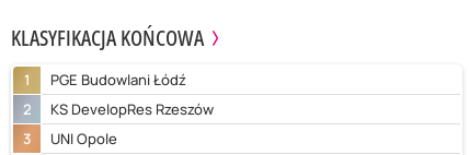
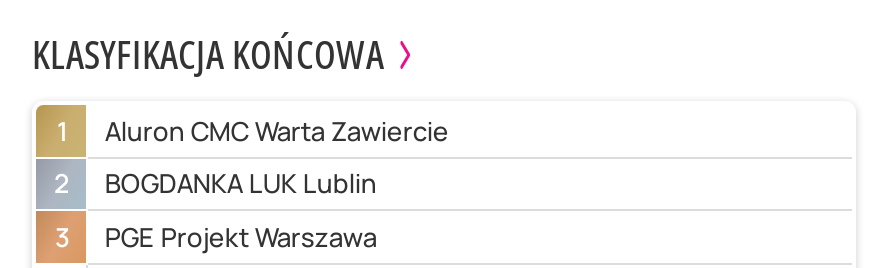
- PGE Budowlani Łódź
+ Aluron CMC Warta Zawiercie

- KS DevelopRes Rzeszów
+ BOGDANKA LUK Lublin

- UNI Opole
+ PGE Projekt Warszawa
